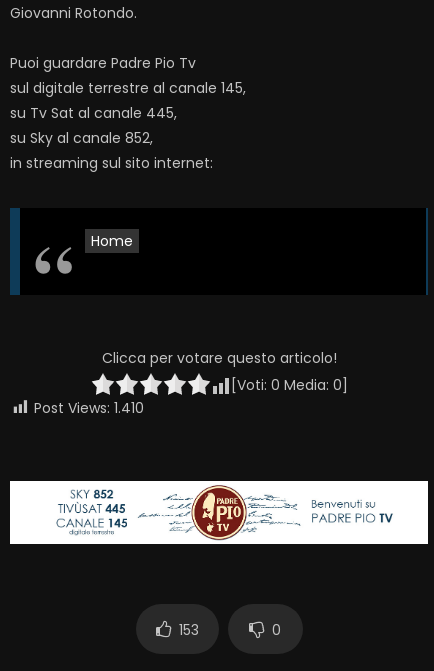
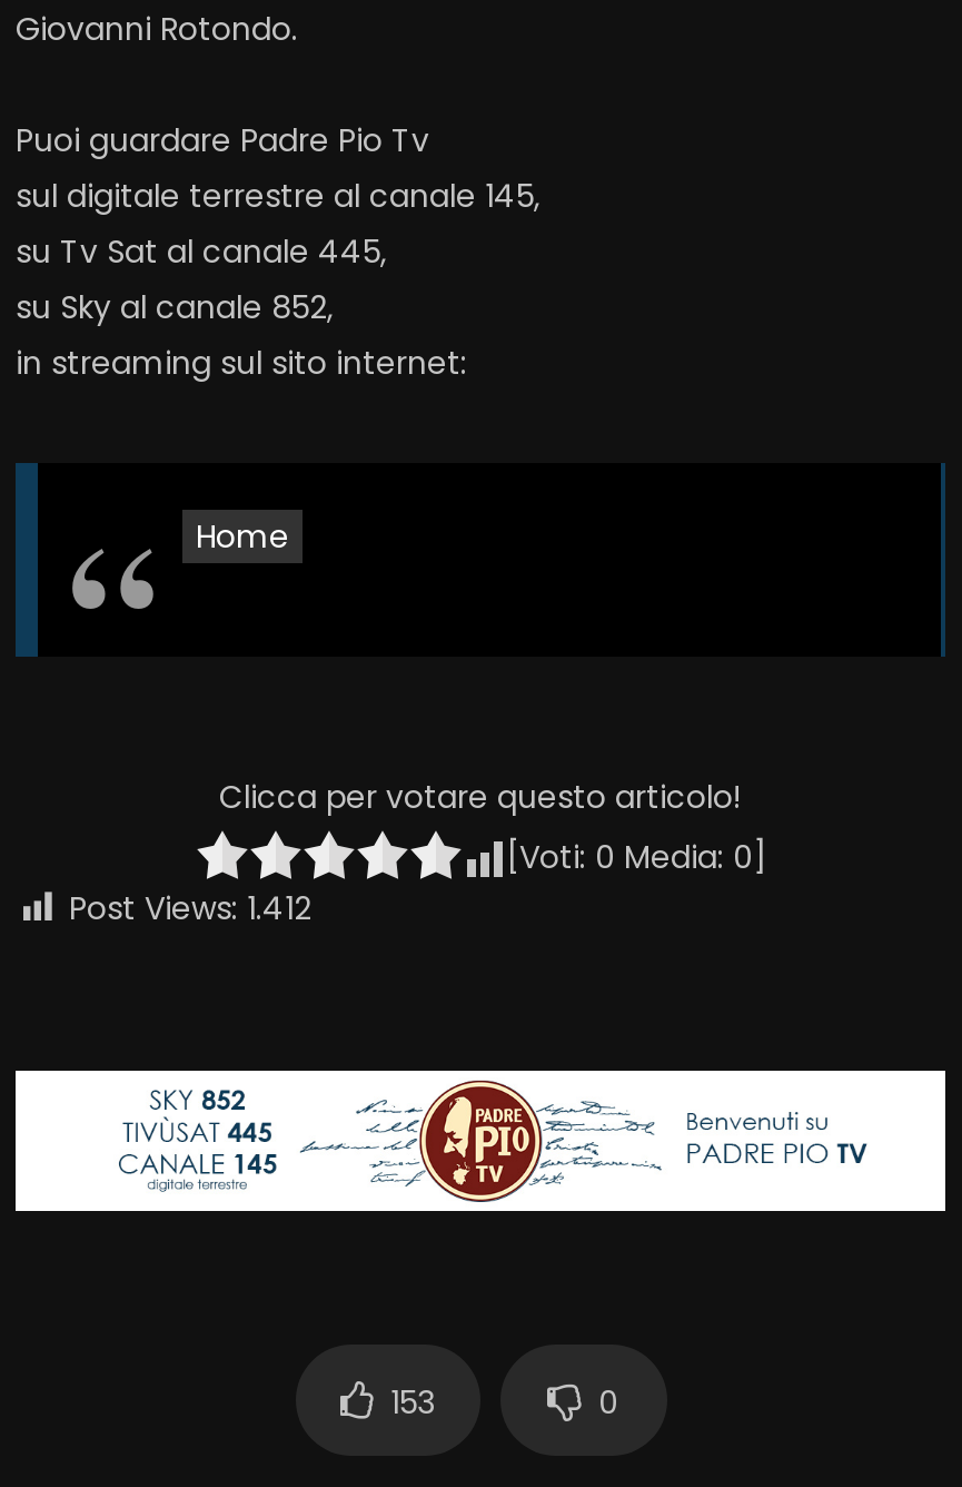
- Post Views: 1.410
+ Post Views: 1.412
